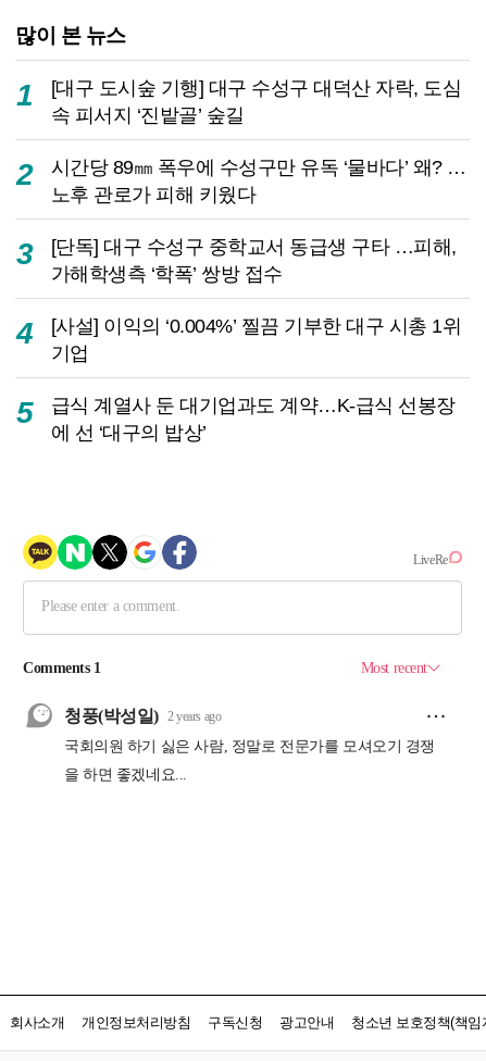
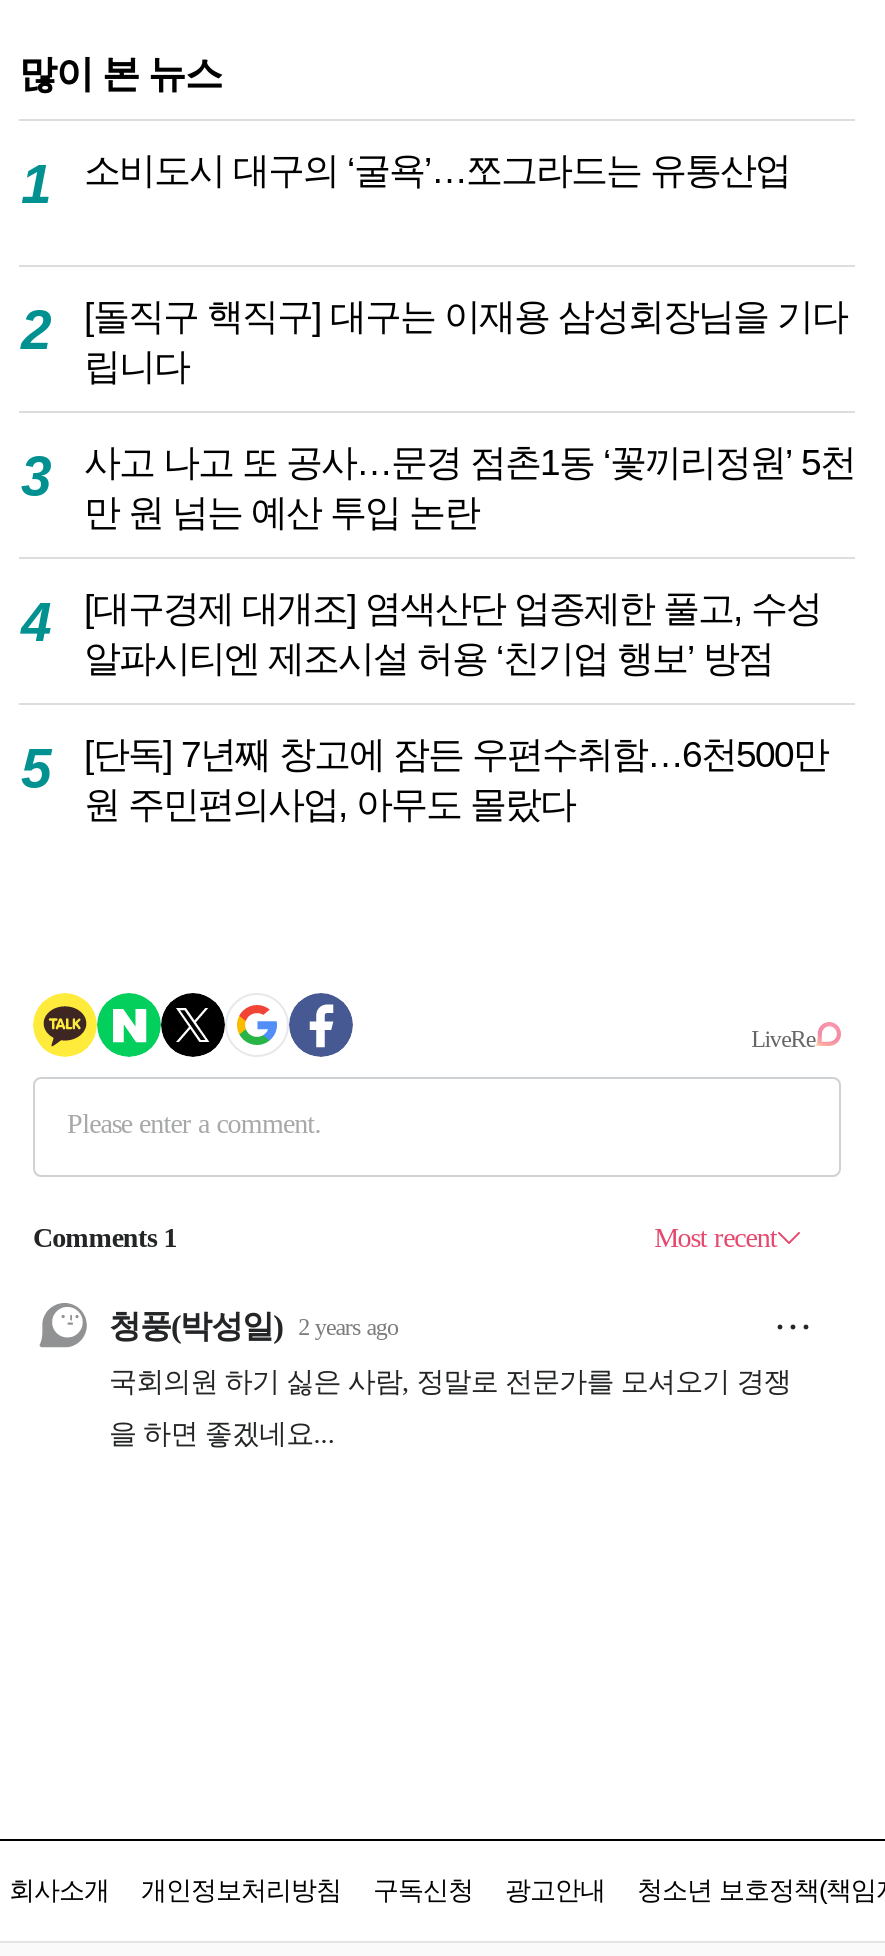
- [대구 도시숲 기행] 대구 수성구 대덕산 자락, 도심
- 속 피서지 ‘진밭골’ 숲길
+ 소비도시 대구의 ‘굴욕’…쪼그라드는 유통산업

- 시간당 89㎜ 폭우에 수성구만 유독 ‘물바다’ 왜? …
- 노후 관로가 피해 키웠다
+ [돌직구 핵직구] 대구는 이재용 삼성회장님을 기다
+ 립니다

- [단독] 대구 수성구 중학교서 동급생 구타 …피해,
- 가해학생측 ‘학폭’ 쌍방 접수
+ 사고 나고 또 공사…문경 점촌1동 ‘꽃끼리정원’ 5천
+ 만 원 넘는 예산 투입 논란

- [사설] 이익의 ‘0.004%’ 찔끔 기부한 대구 시총 1위
- 기업
+ [대구경제 대개조] 염색산단 업종제한 풀고, 수성
+ 알파시티엔 제조시설 허용 ‘친기업 행보’ 방점

- 급식 계열사 둔 대기업과도 계약…K-급식 선봉장
- 에 선 ‘대구의 밥상’
+ [단독] 7년째 창고에 잠든 우편수취함…6천500만
+ 원 주민편의사업, 아무도 몰랐다
